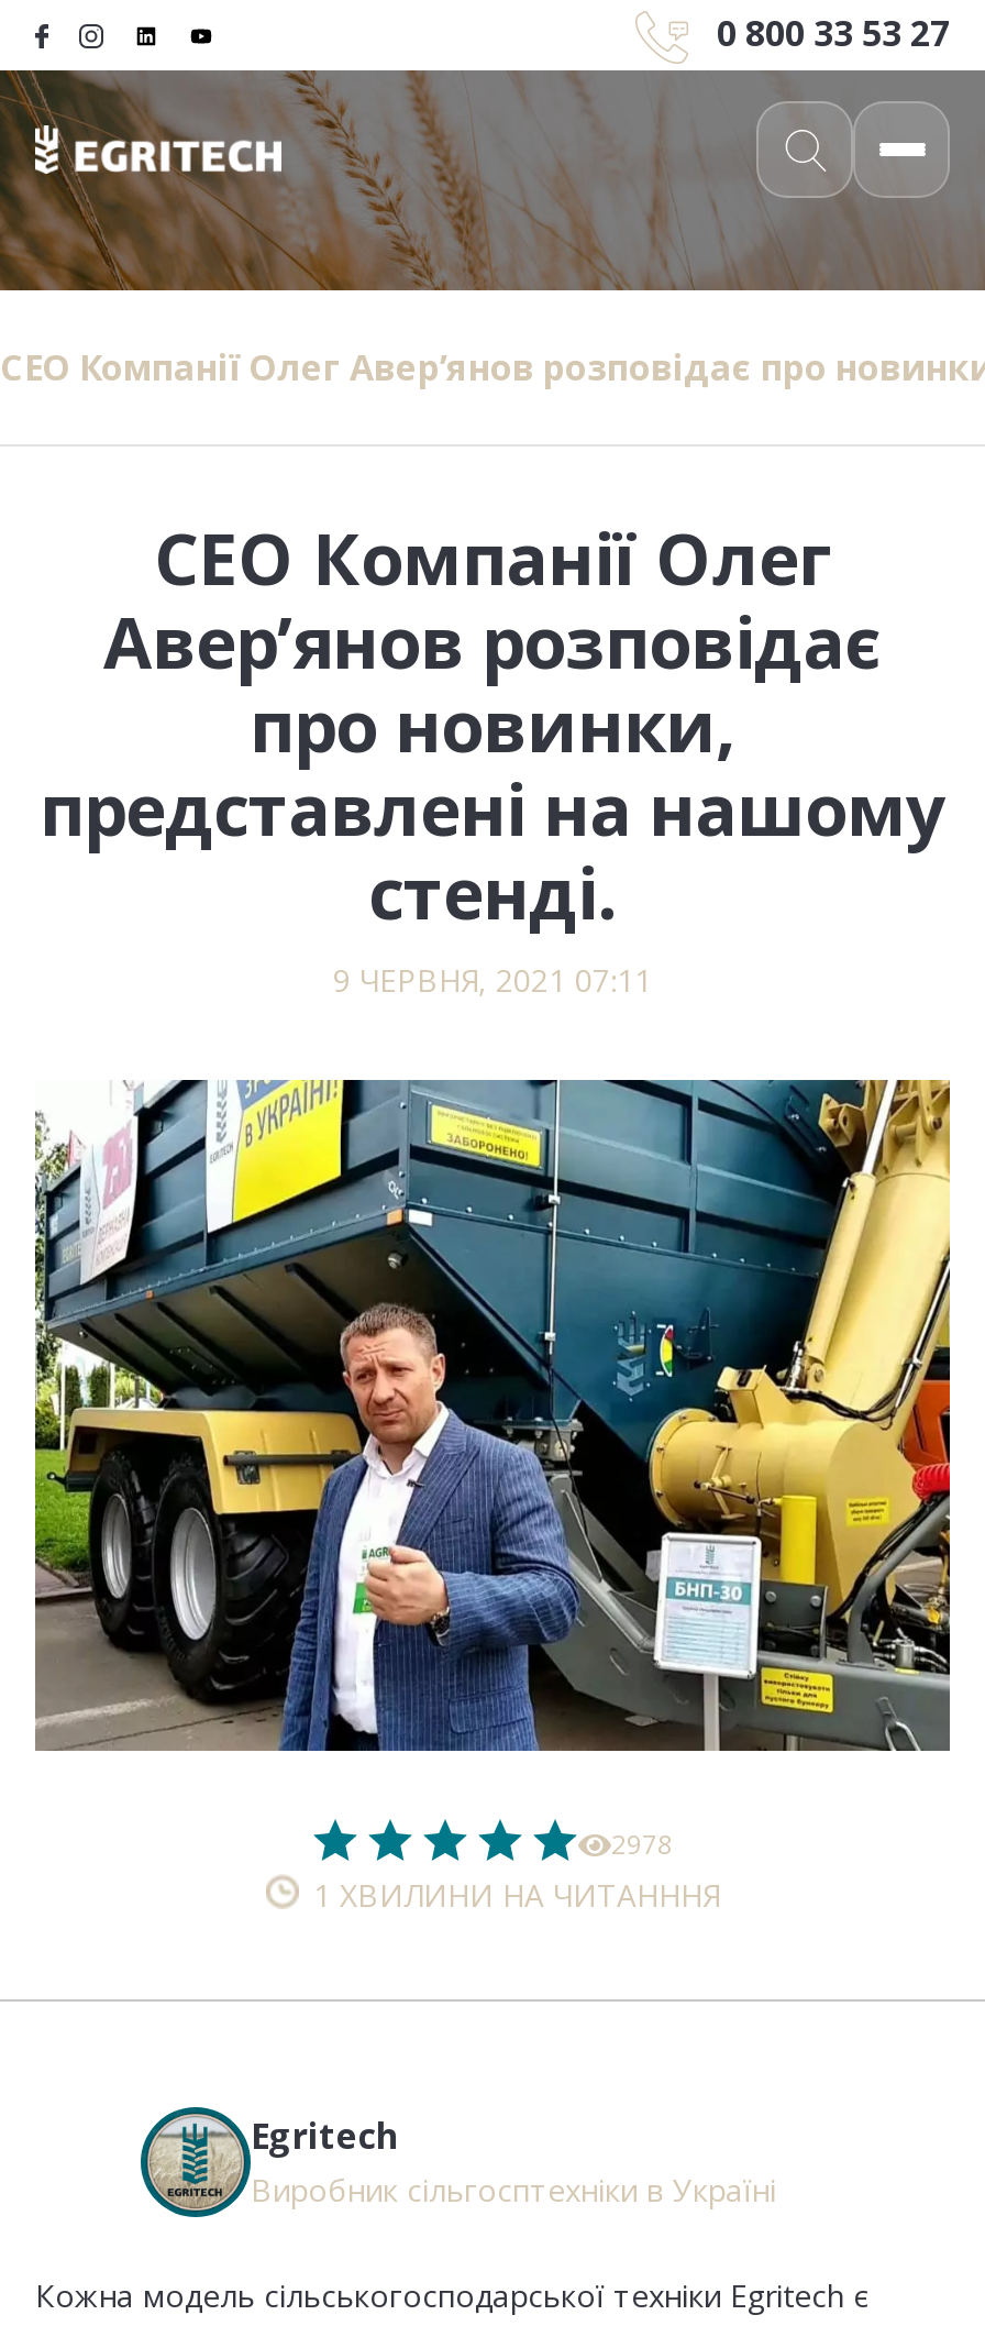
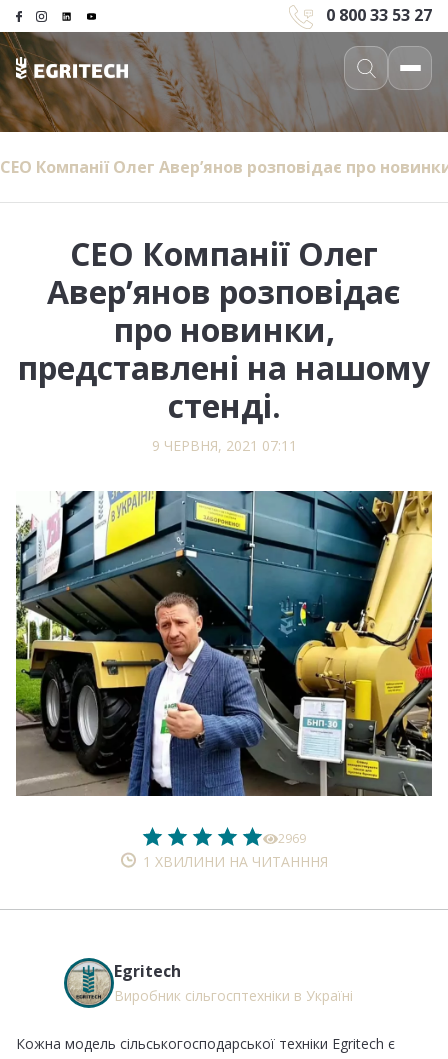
- 2978
+ 2969
